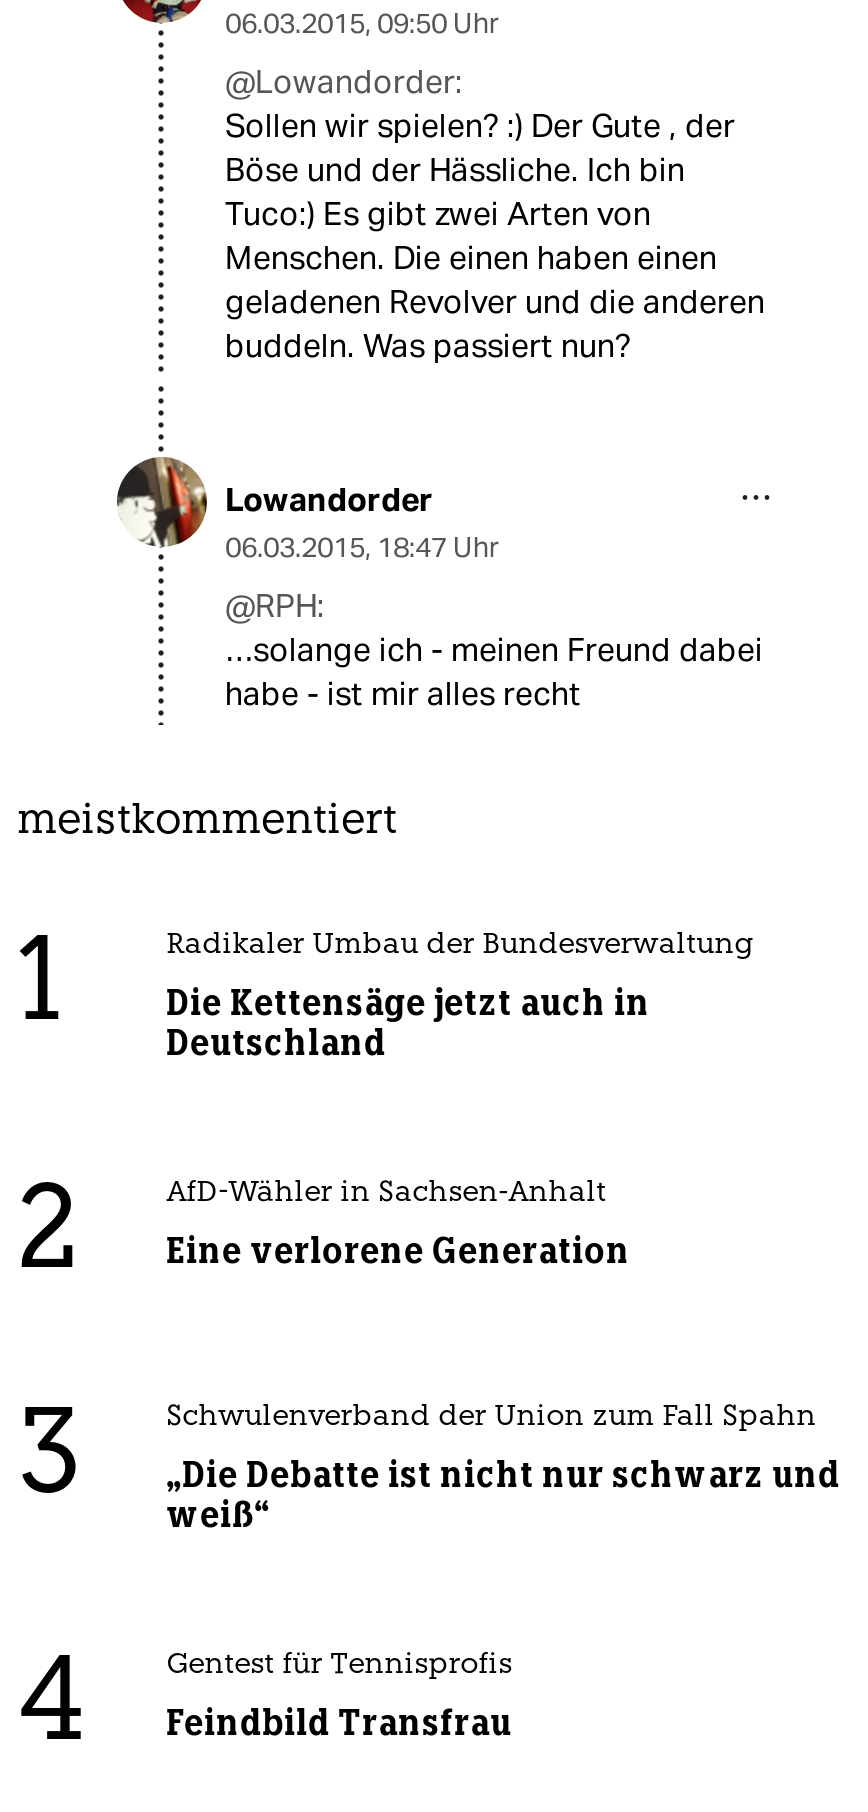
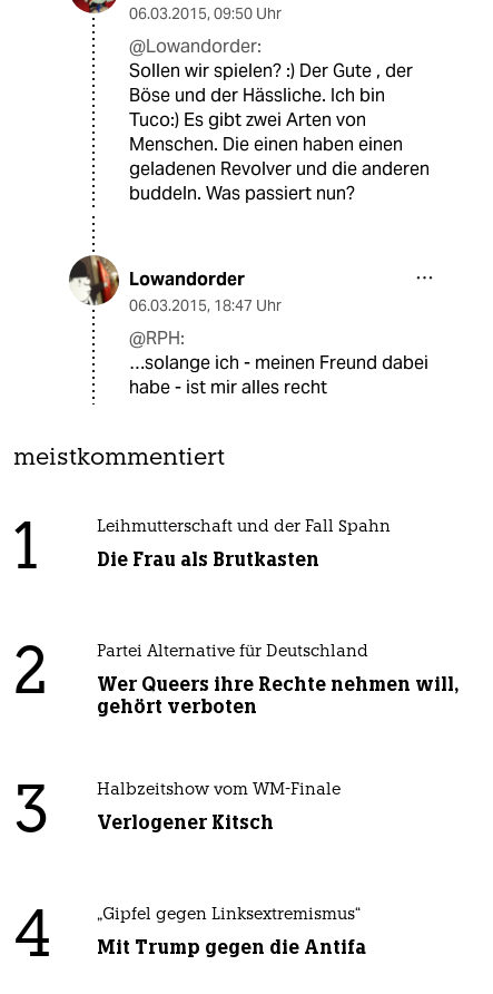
- Radikaler Umbau der Bundesverwaltung
+ Leihmutterschaft und der Fall Spahn

- Die Kettensäge jetzt auch in
- Deutschland
+ Die Frau als Brutkasten

- AfD-Wähler in Sachsen-Anhalt
+ Partei Alternative für Deutschland

- Eine verlorene Generation
+ Wer Queers ihre Rechte nehmen will,
+ gehört verboten

- Schwulenverband der Union zum Fall Spahn
+ Halbzeitshow vom WM-Finale

- „Die Debatte ist nicht nur schwarz und
- weiß“
+ Verlogener Kitsch

- Gentest für Tennisprofis
+ „Gipfel gegen Linksextremismus“

- Feindbild Transfrau
+ Mit Trump gegen die Antifa
